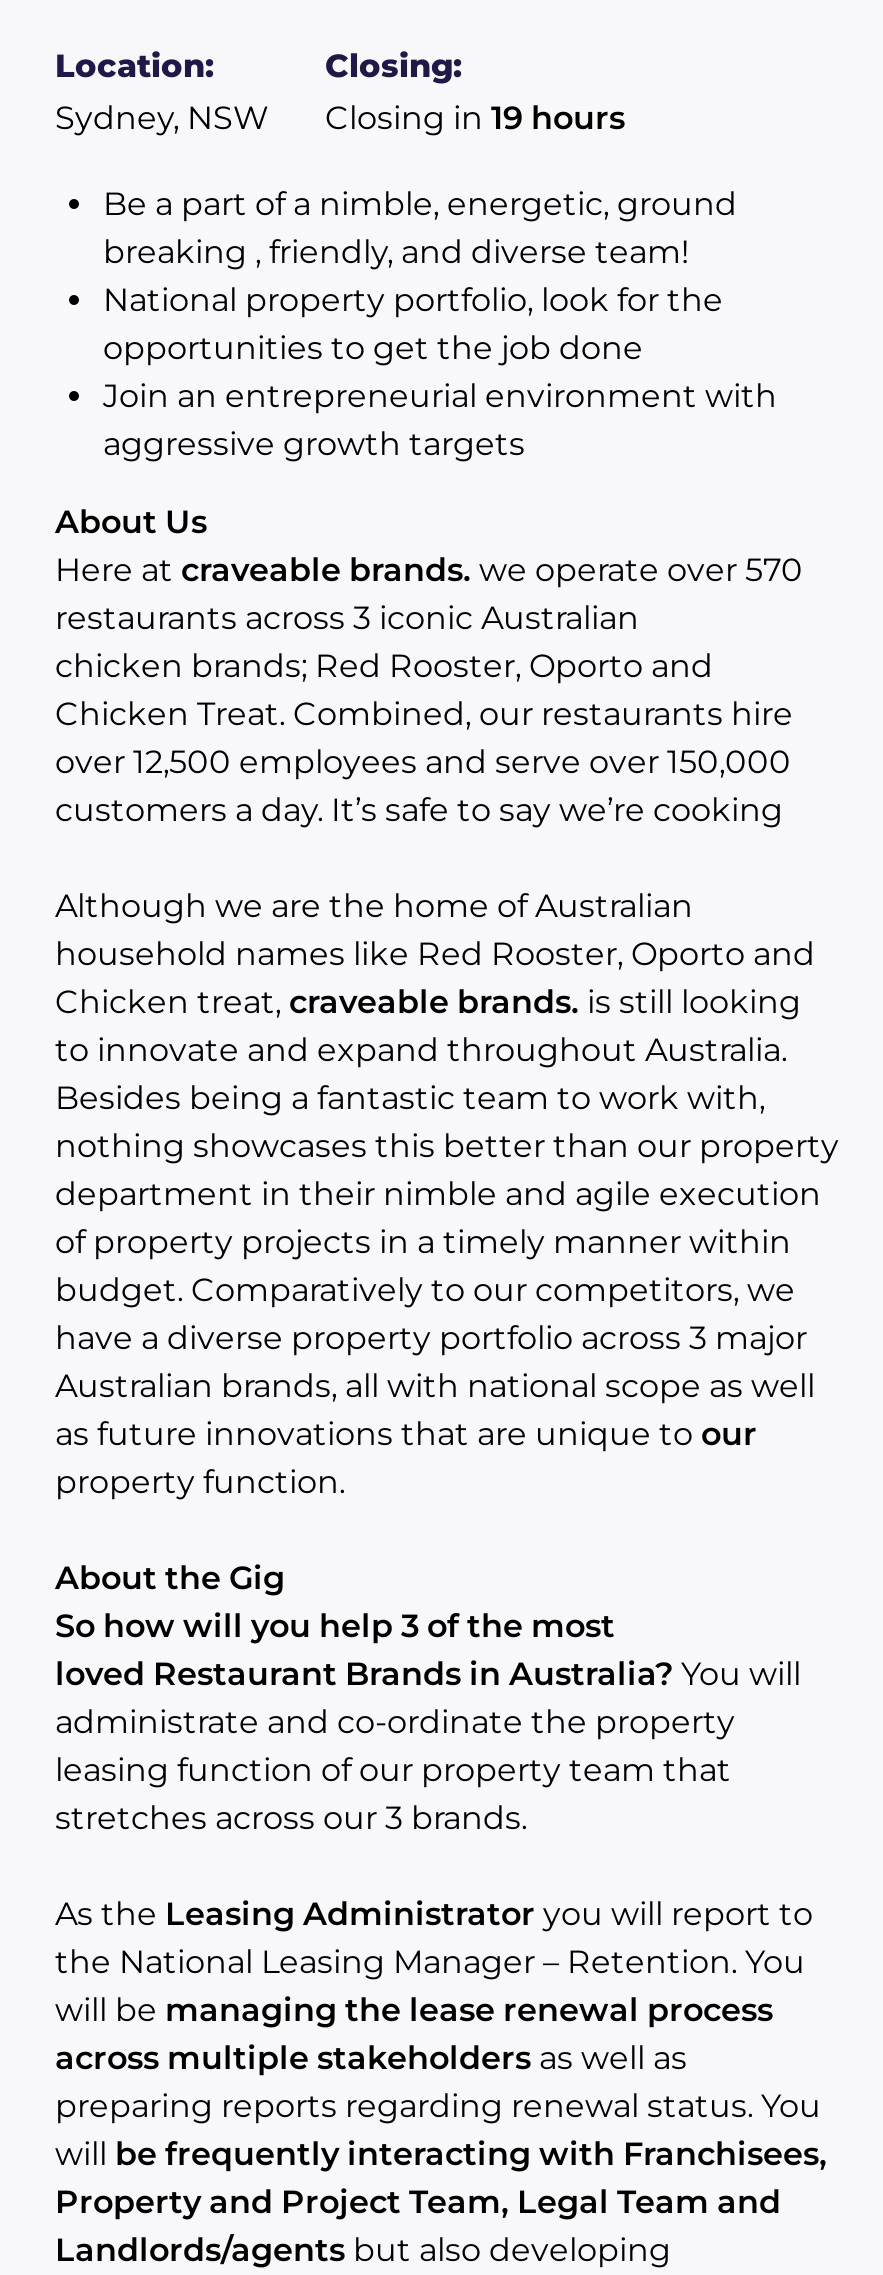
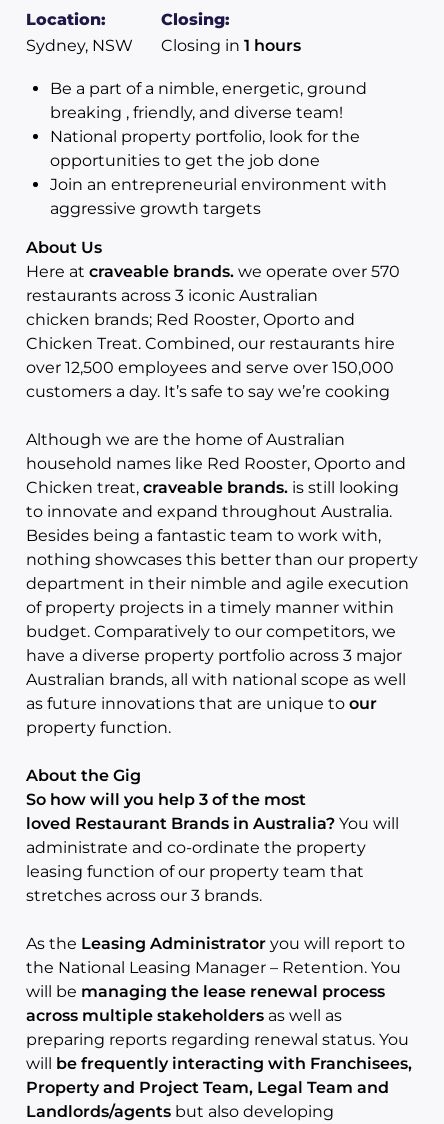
- Closing in 19 hours
+ Closing in 1 hours
